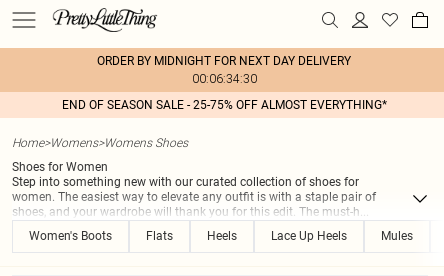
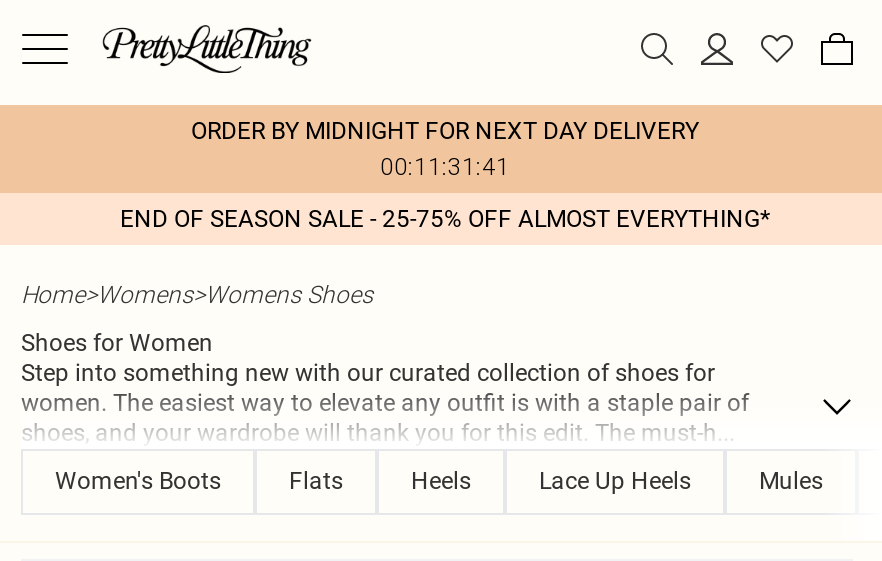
- 00:06:34:30
+ 00:11:31:41
